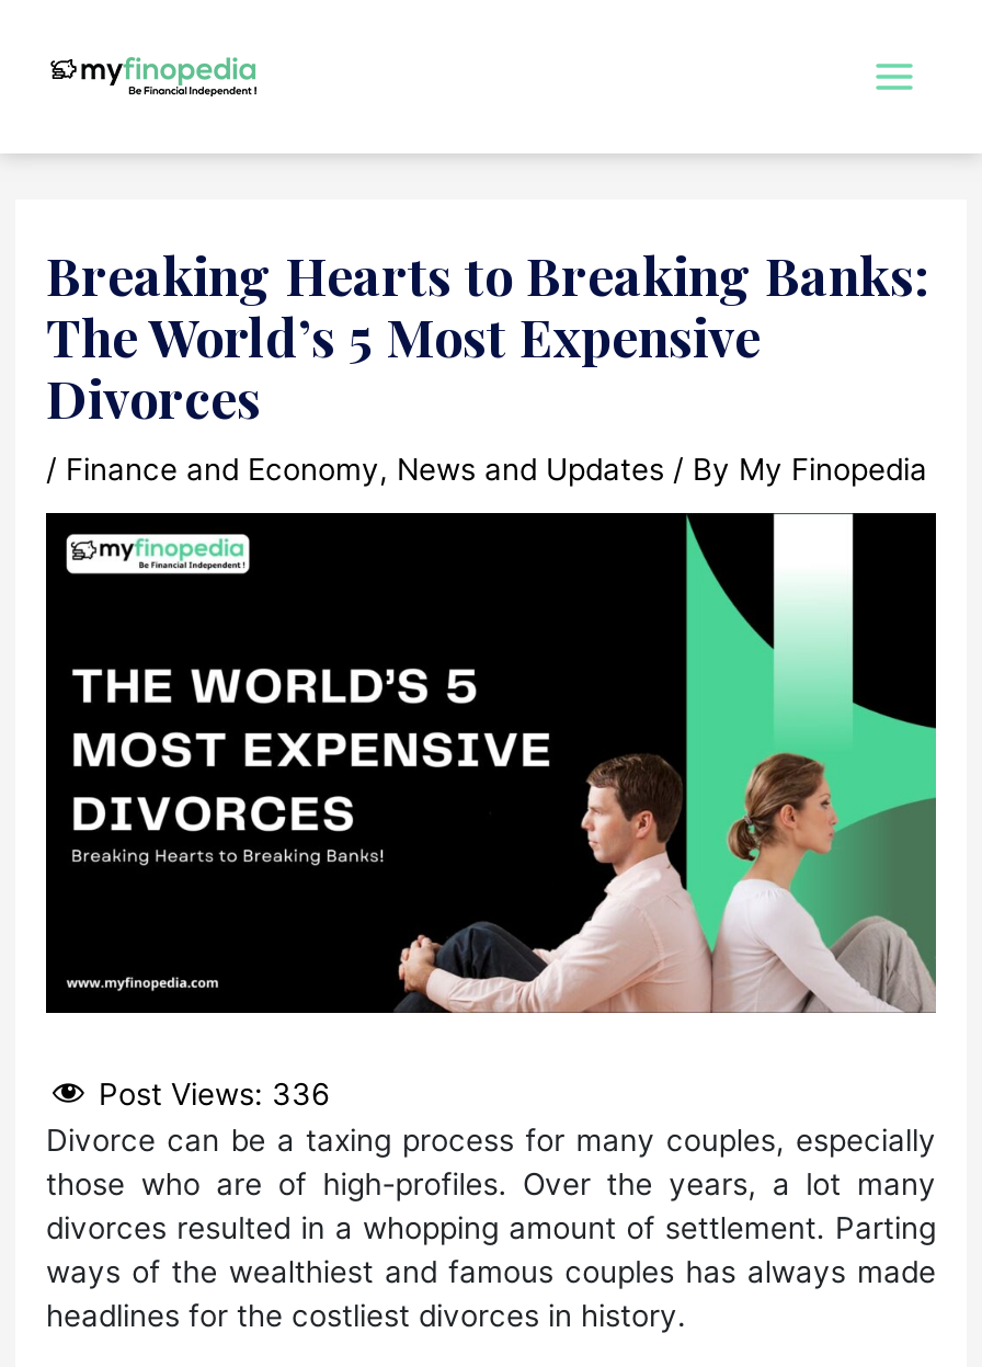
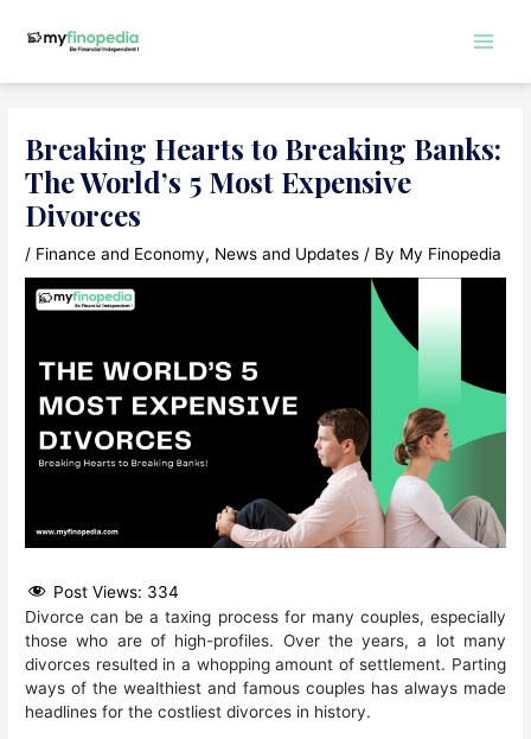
- Post Views: 336
+ Post Views: 334
